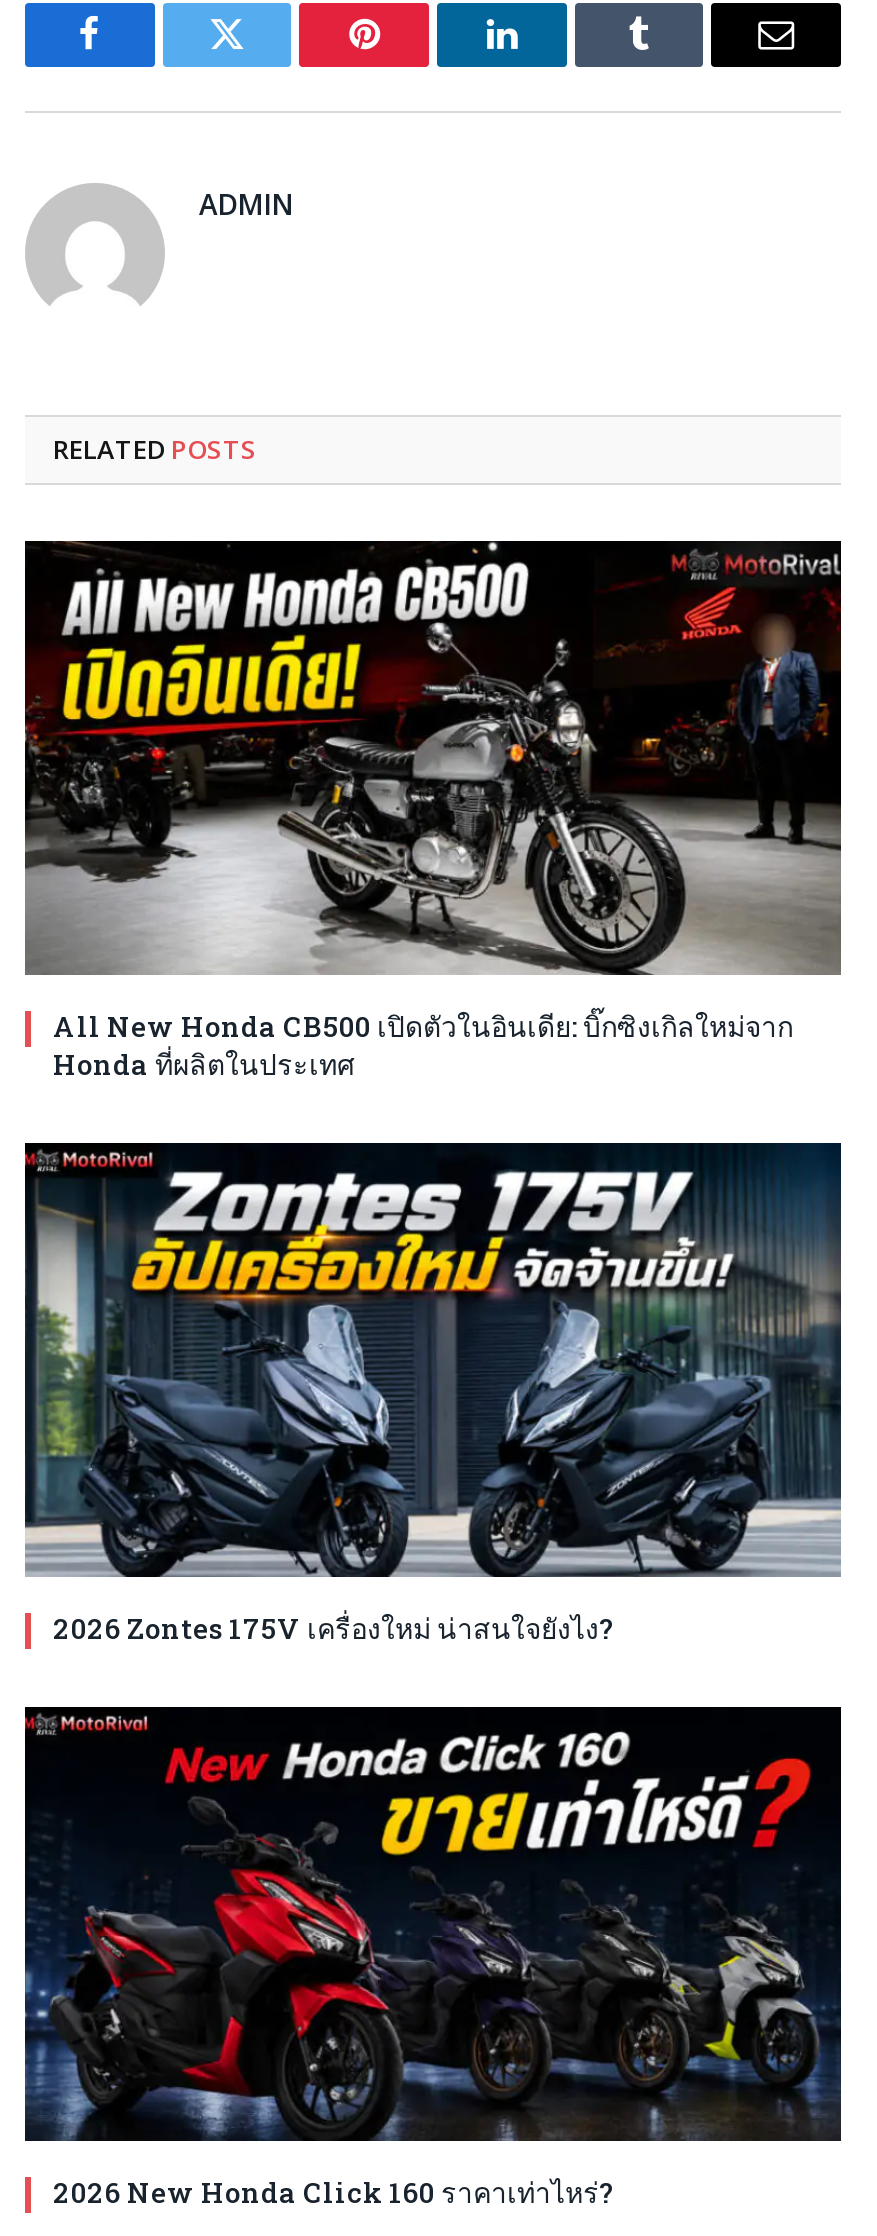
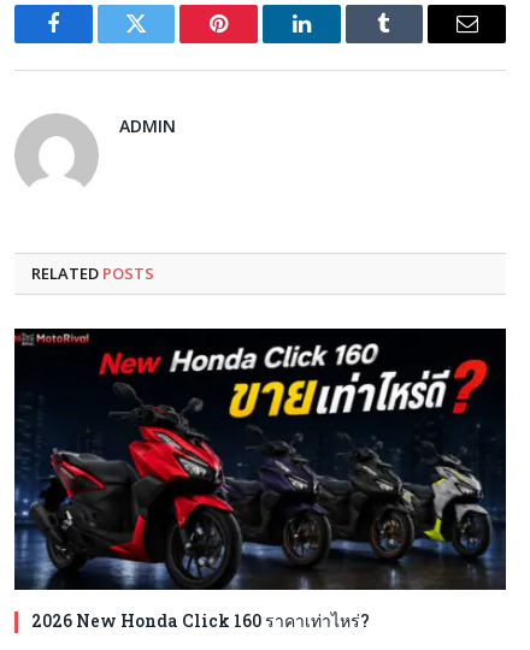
- [image]
- All New Honda CB500 เปิดตัวในอินเดีย: บิ๊กซิงเกิลใหม่จาก
- Honda ที่ผลิตในประเทศ

- [image]
- 2026 Zontes 175V เครื่องใหม่ น่าสนใจยังไง?
